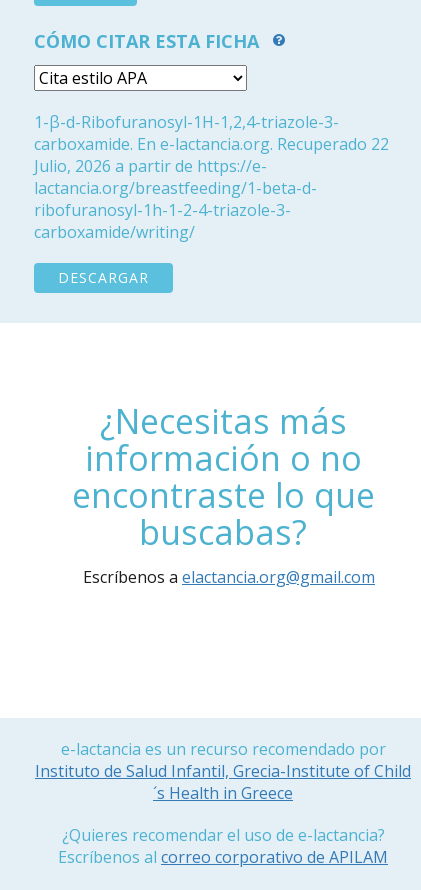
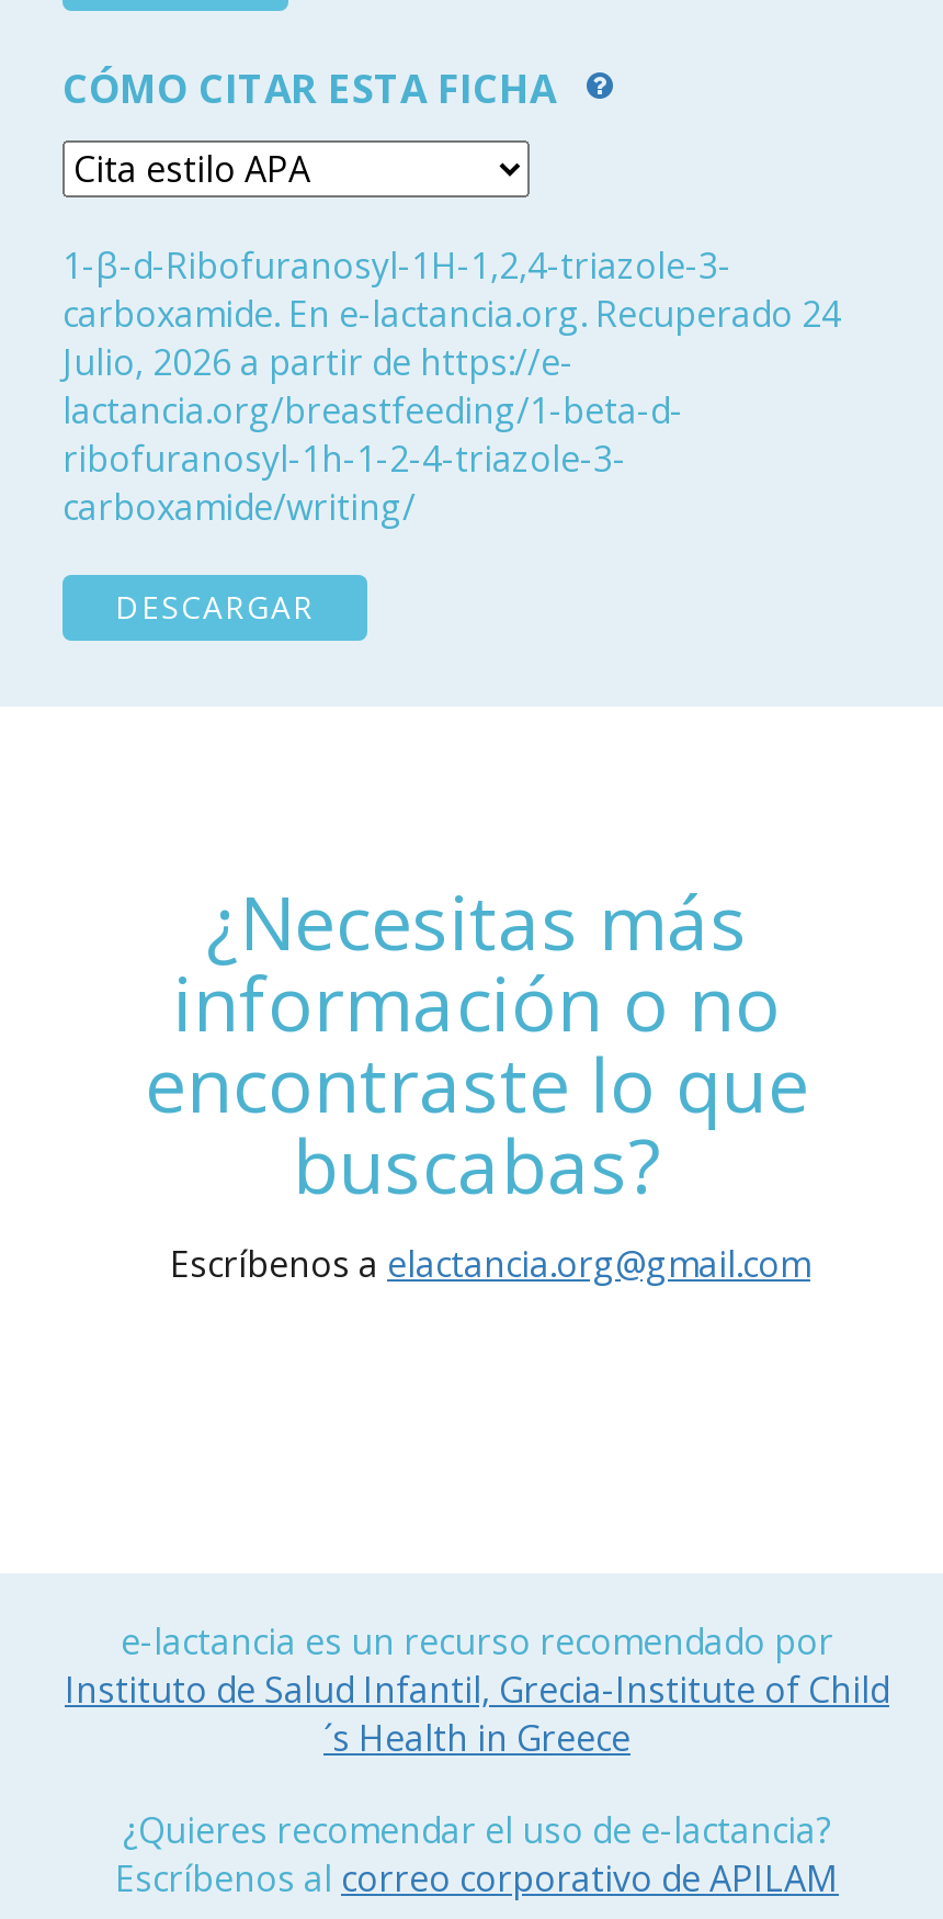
- carboxamide. En e-lactancia.org. Recuperado 22
+ carboxamide. En e-lactancia.org. Recuperado 24
